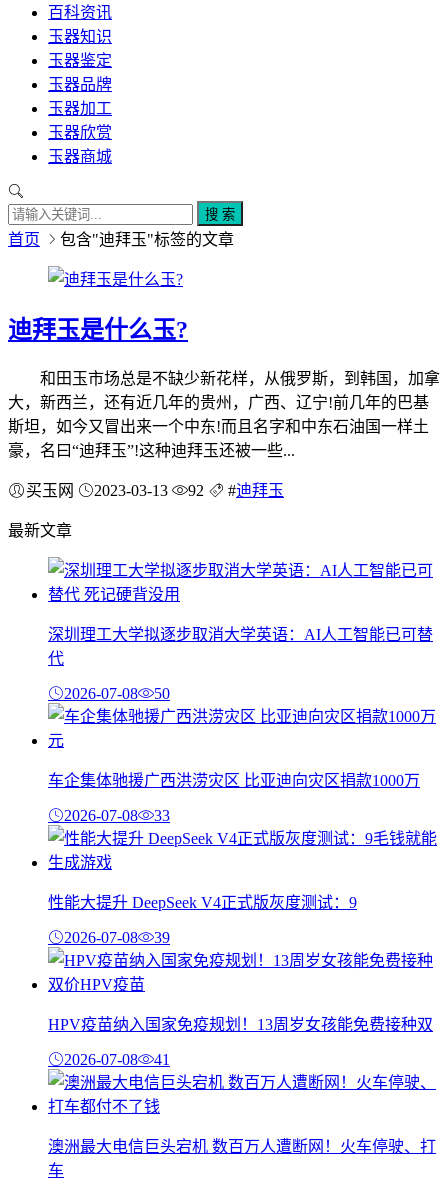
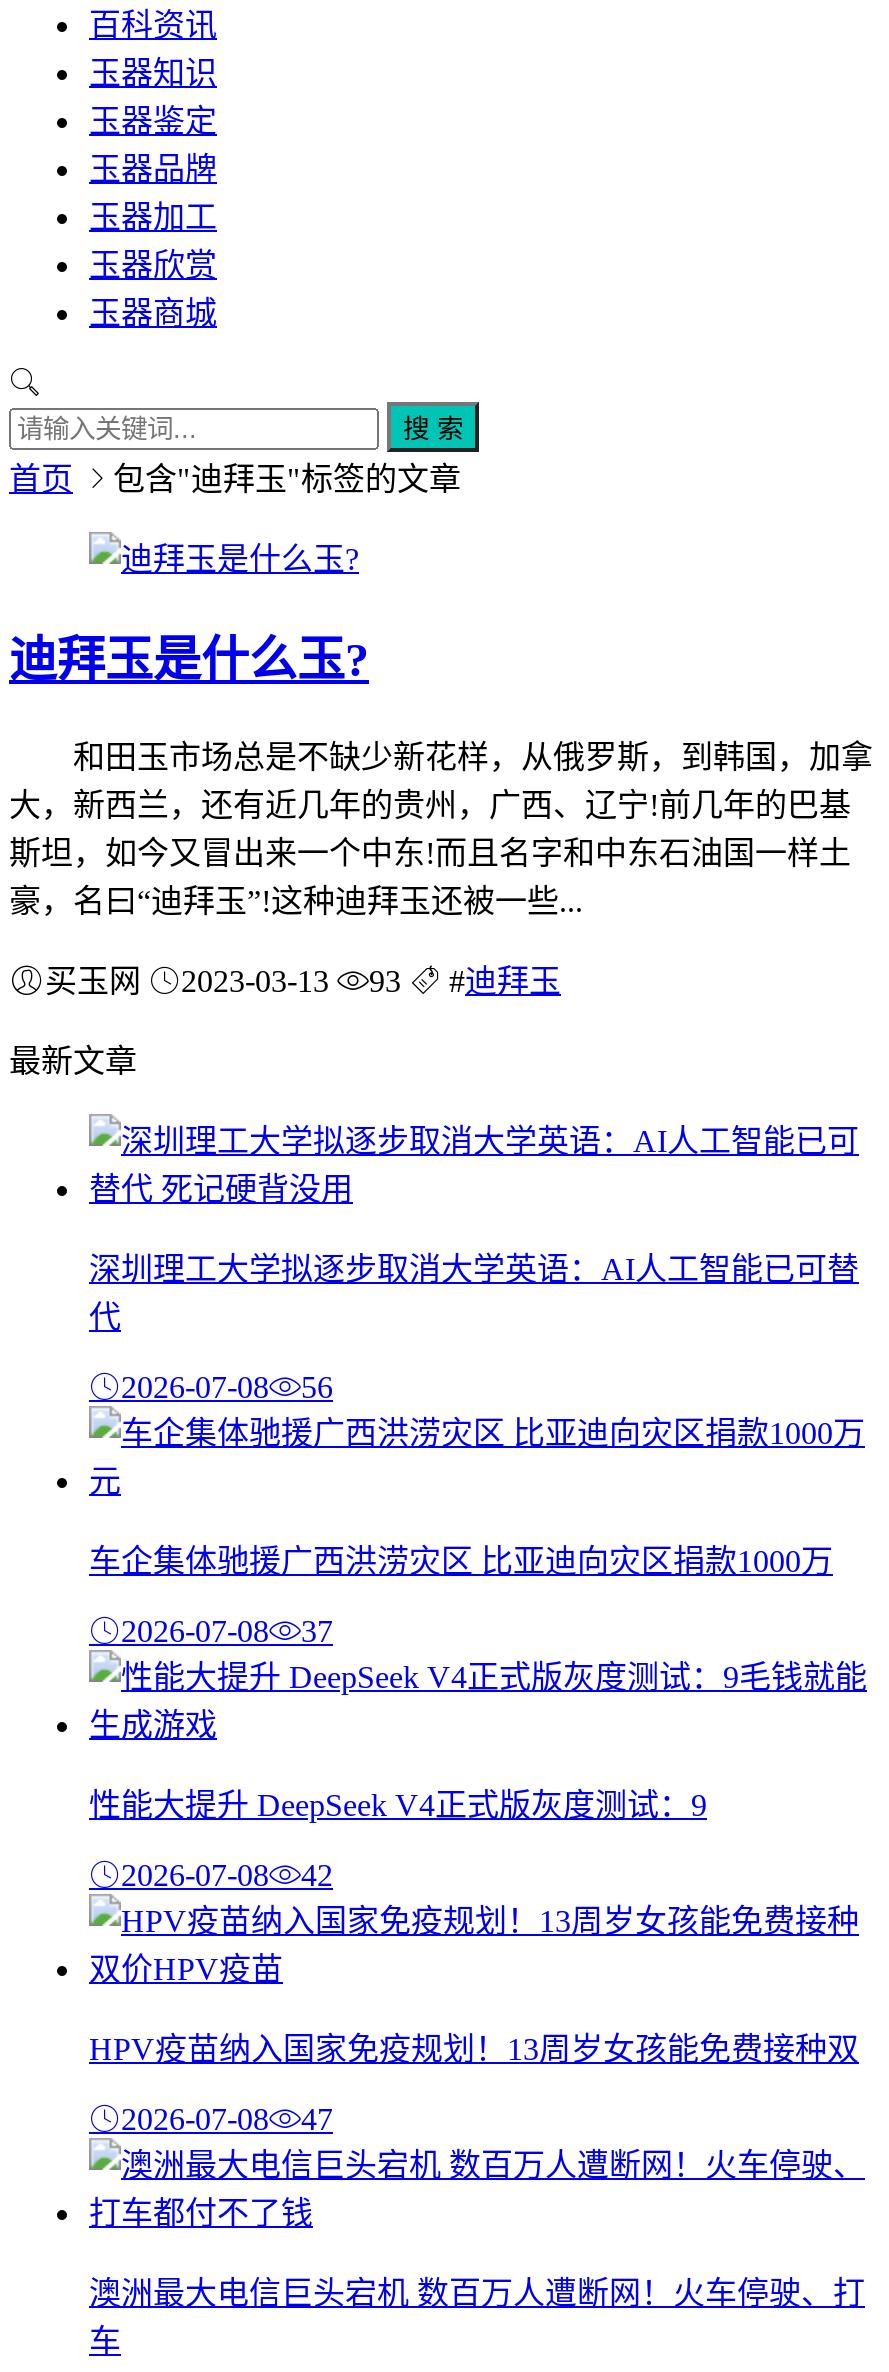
- 92
+ 93

- 2026-07-08 50
+ 2026-07-08 56

- 2026-07-08 33
+ 2026-07-08 37

- 2026-07-08 39
+ 2026-07-08 42

- 2026-07-08 41
+ 2026-07-08 47
